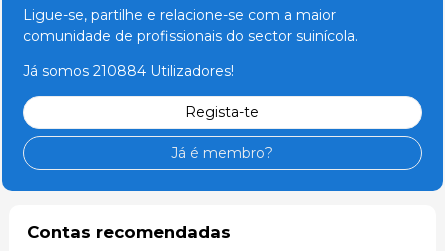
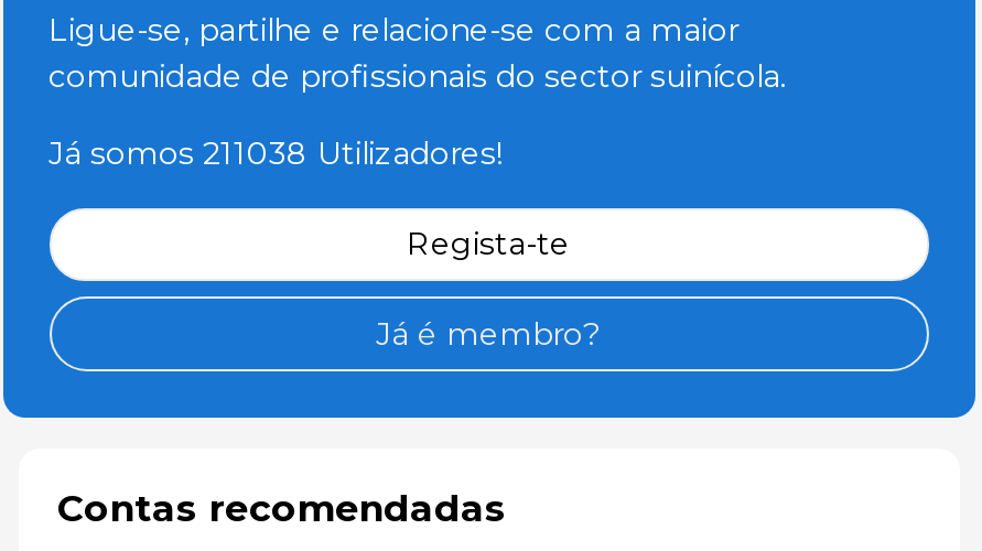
- Já somos 210884 Utilizadores!
+ Já somos 211038 Utilizadores!
